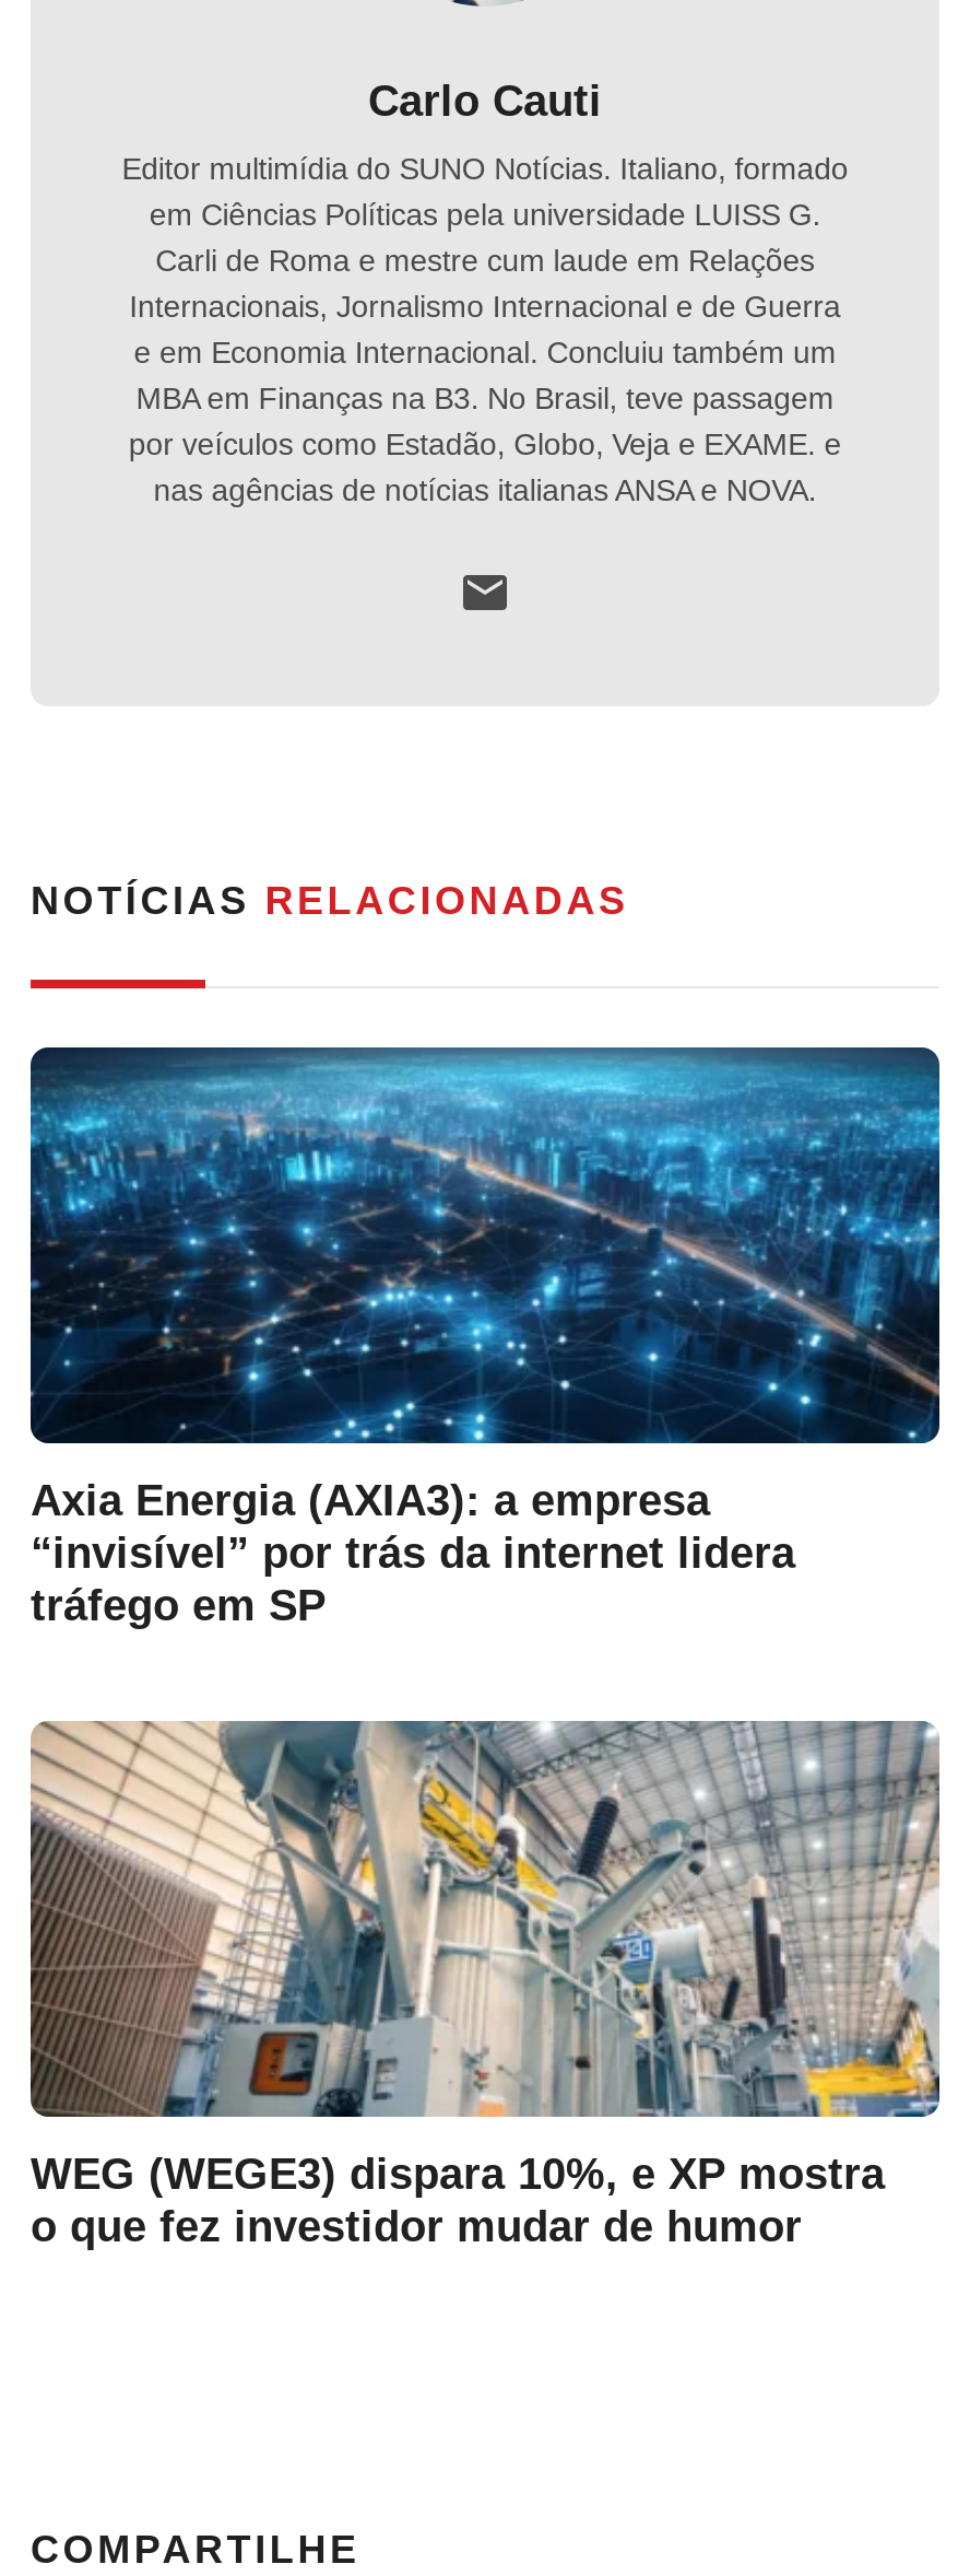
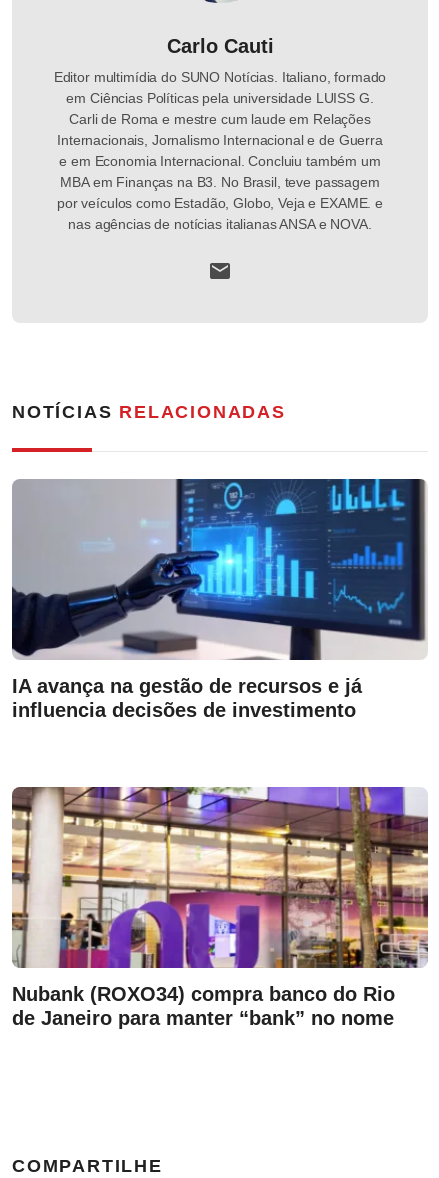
- [image]
- Axia Energia (AXIA3): a empresa
- “invisível” por trás da internet lidera
- tráfego em SP
+ [image]
+ IA avança na gestão de recursos e já
+ influencia decisões de investimento

- [image]
- WEG (WEGE3) dispara 10%, e XP mostra
- o que fez investidor mudar de humor
+ [image]
+ Nubank (ROXO34) compra banco do Rio
+ de Janeiro para manter “bank” no nome
